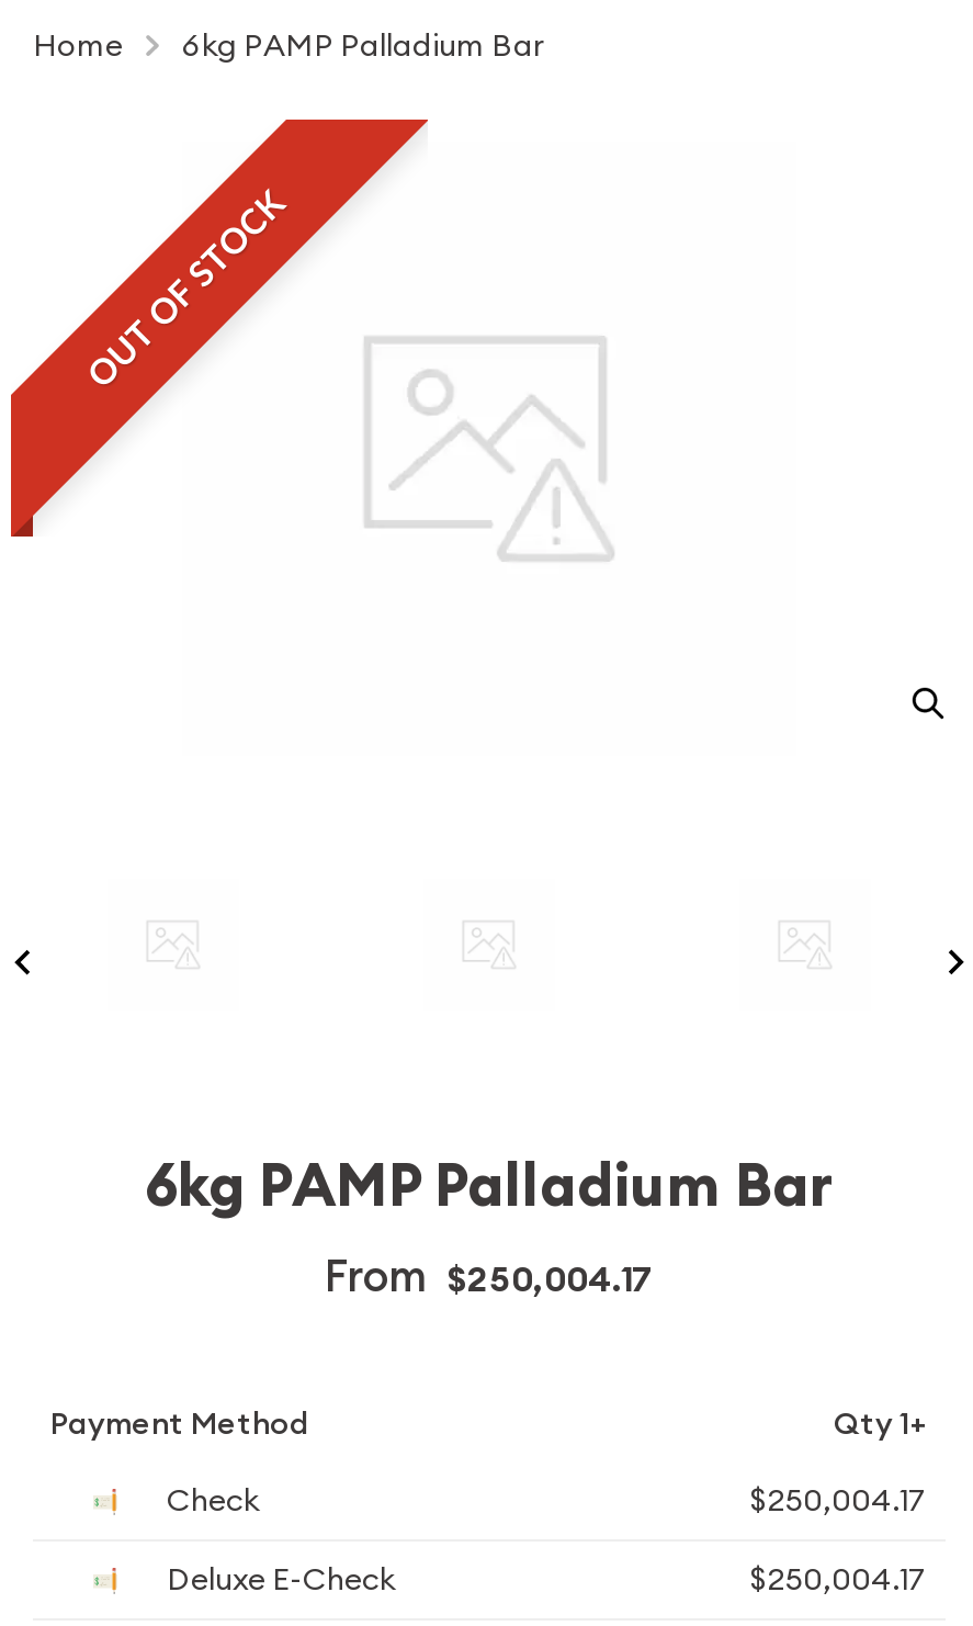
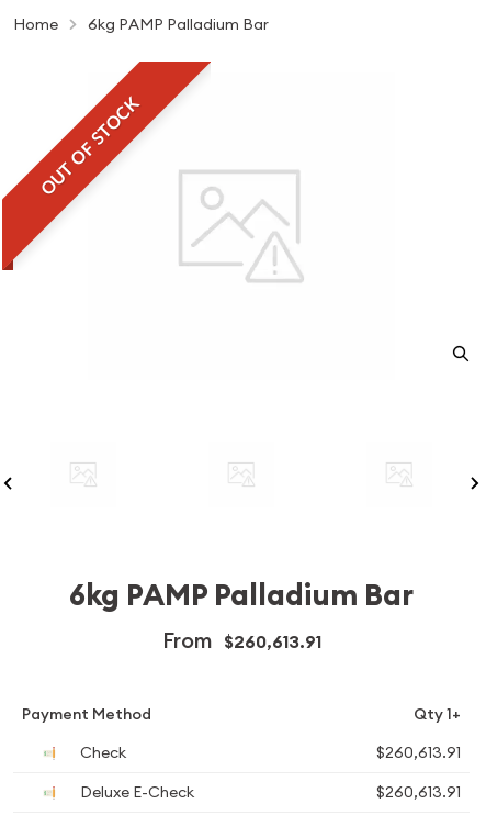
- From $250,004.17
+ From $260,613.91

- $250,004.17
+ $260,613.91

- $250,004.17
+ $260,613.91
